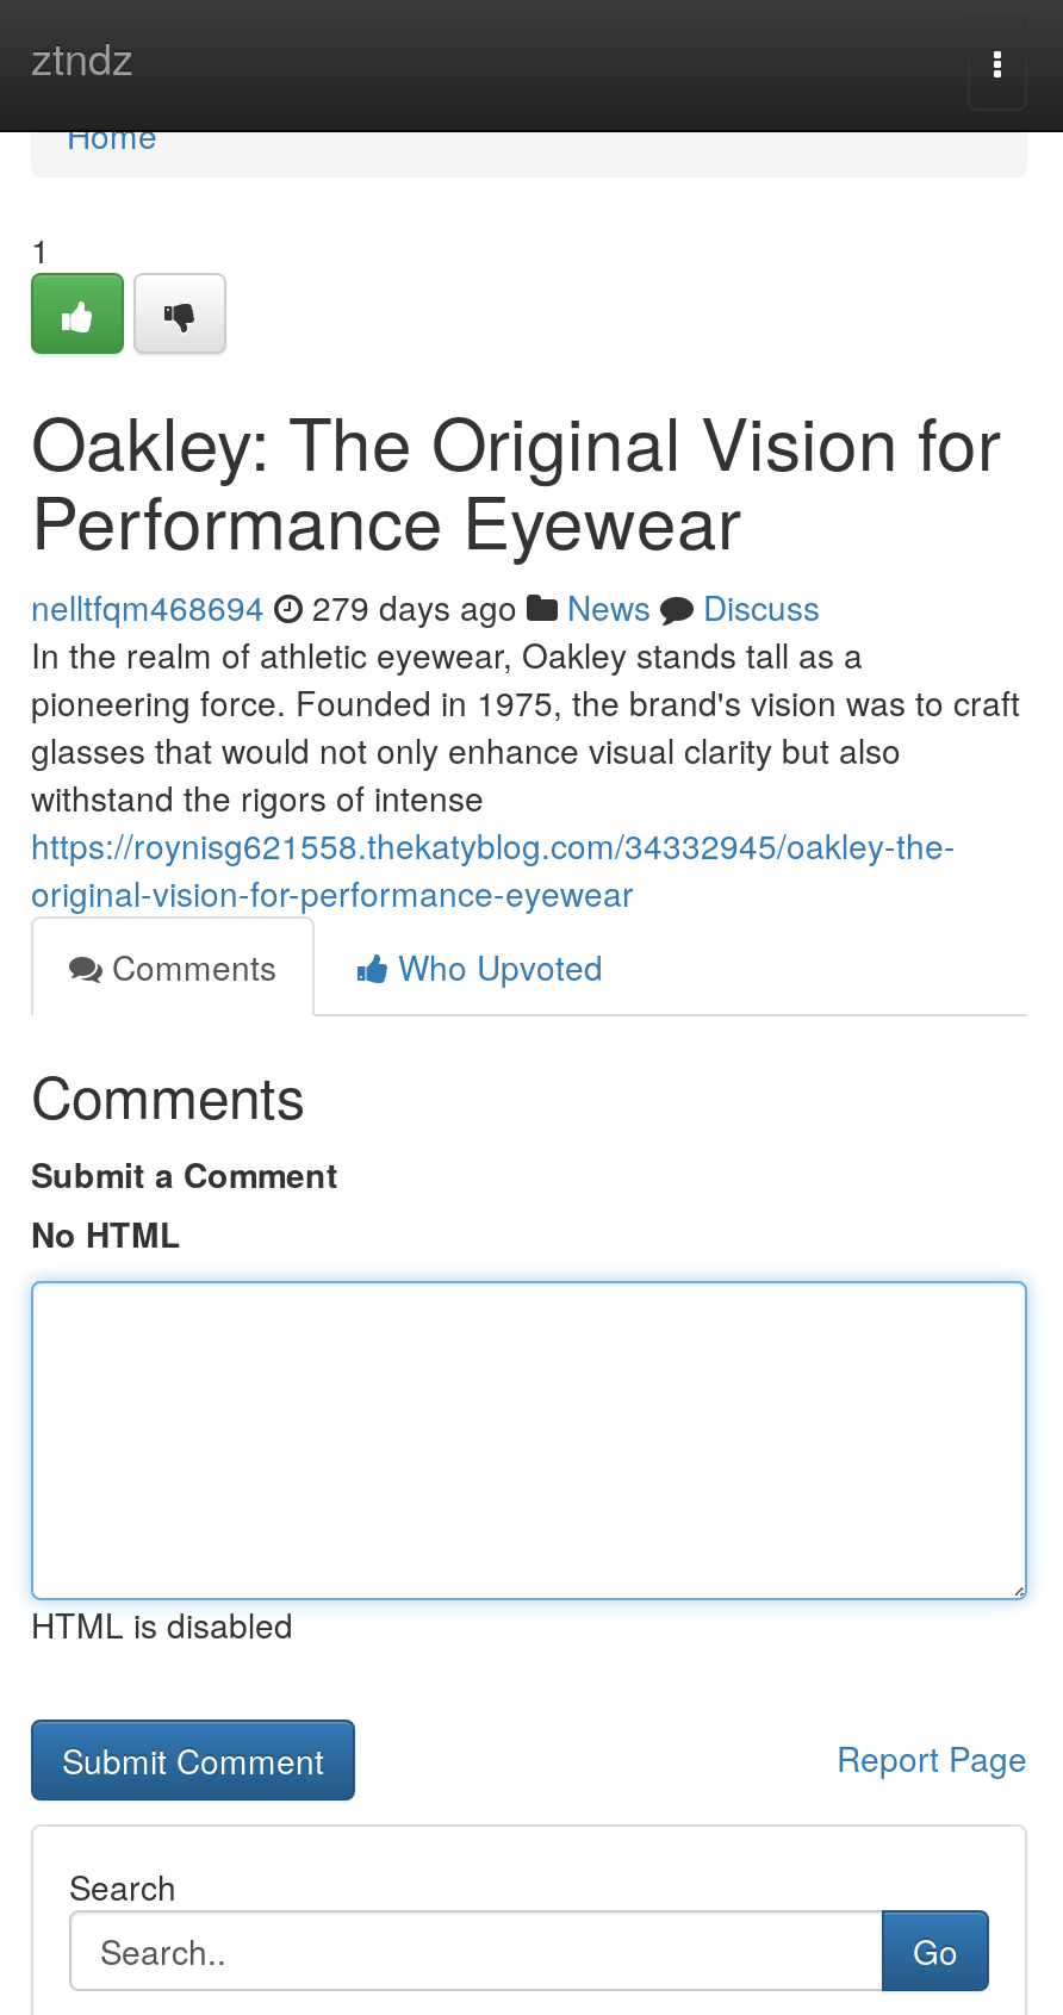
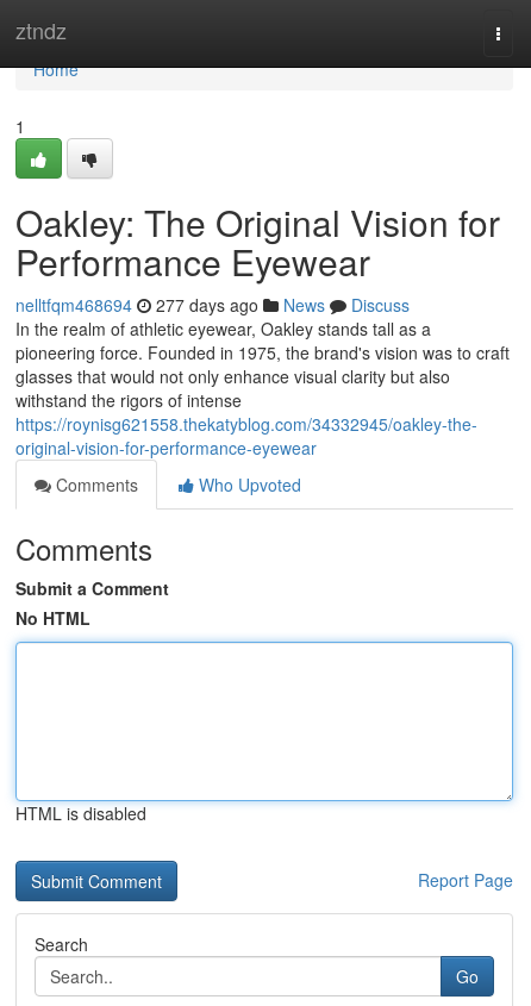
- nelltfqm468694 279 days ago News Discuss
+ nelltfqm468694 277 days ago News Discuss
